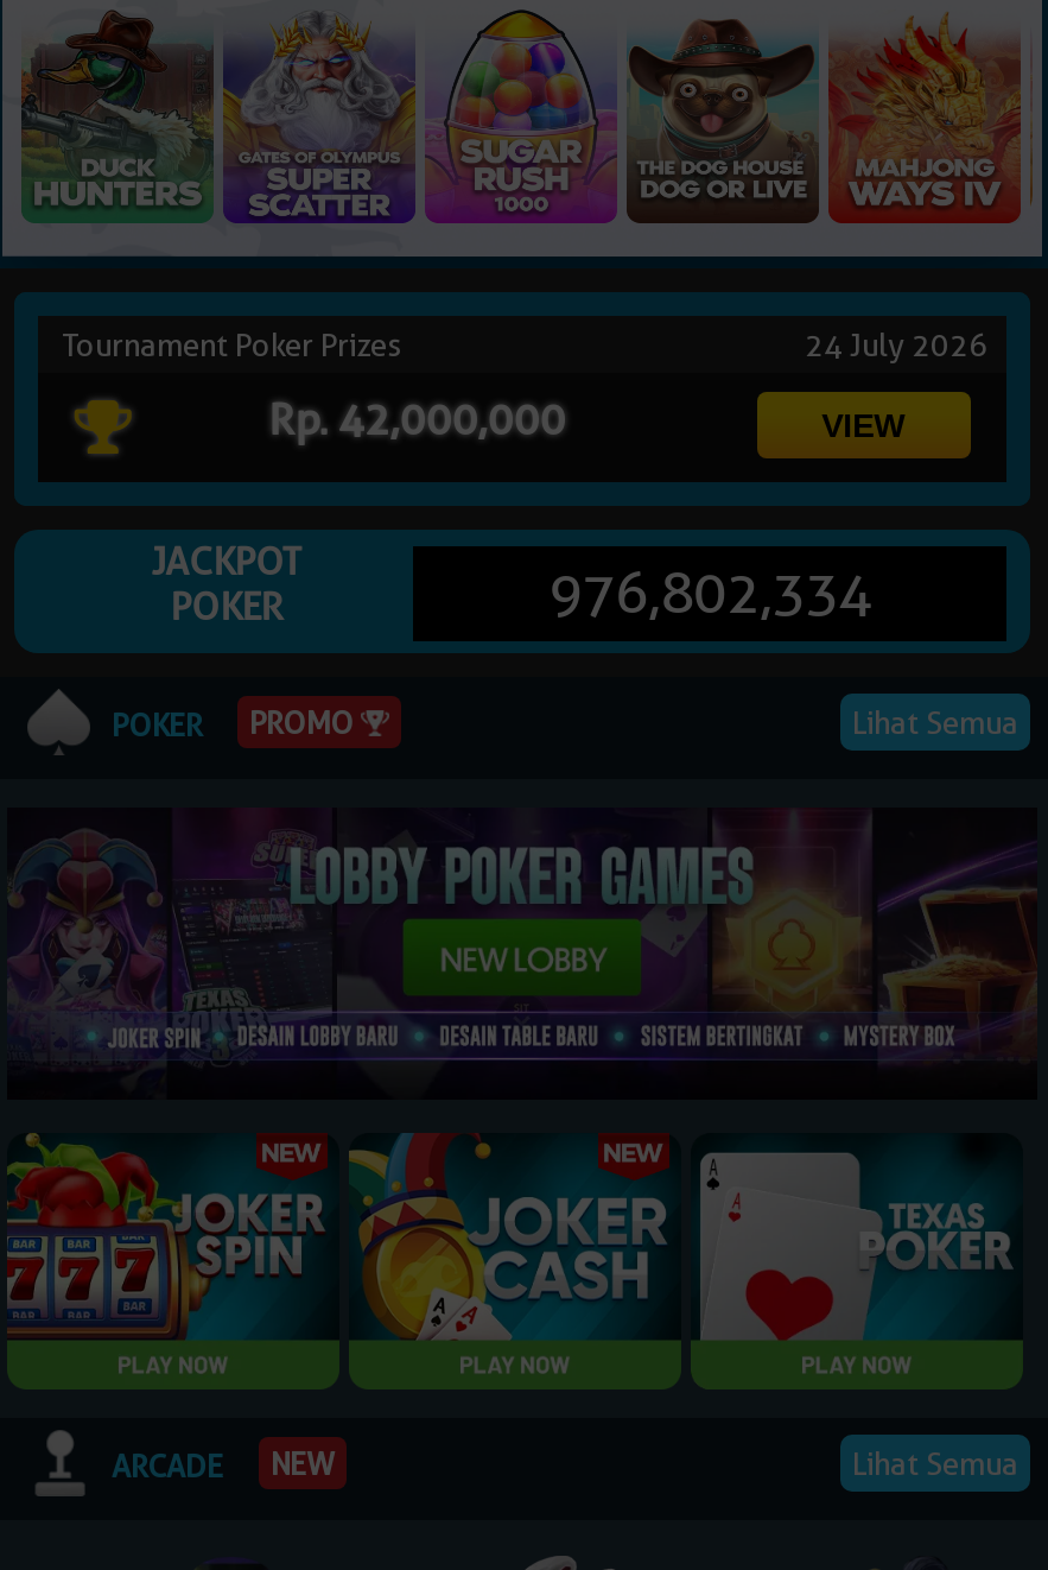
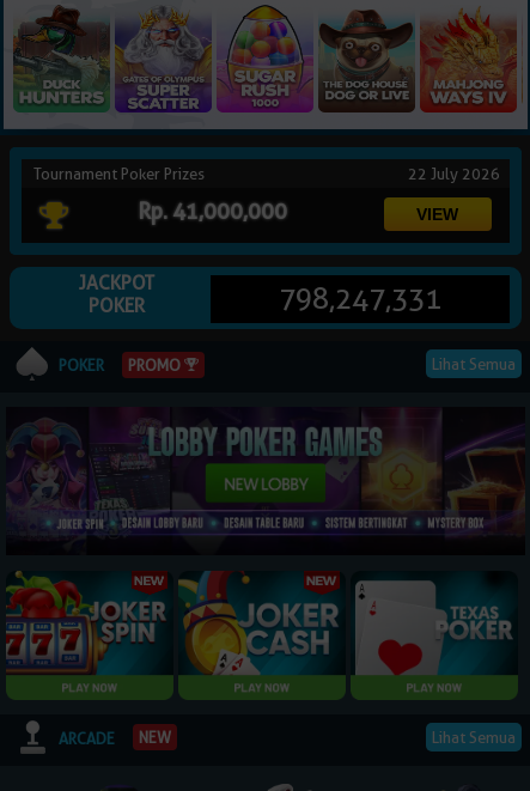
- 24 July 2026
+ 22 July 2026

- Rp. 42,000,000
+ Rp. 41,000,000

- 976,802,334
+ 798,247,331
